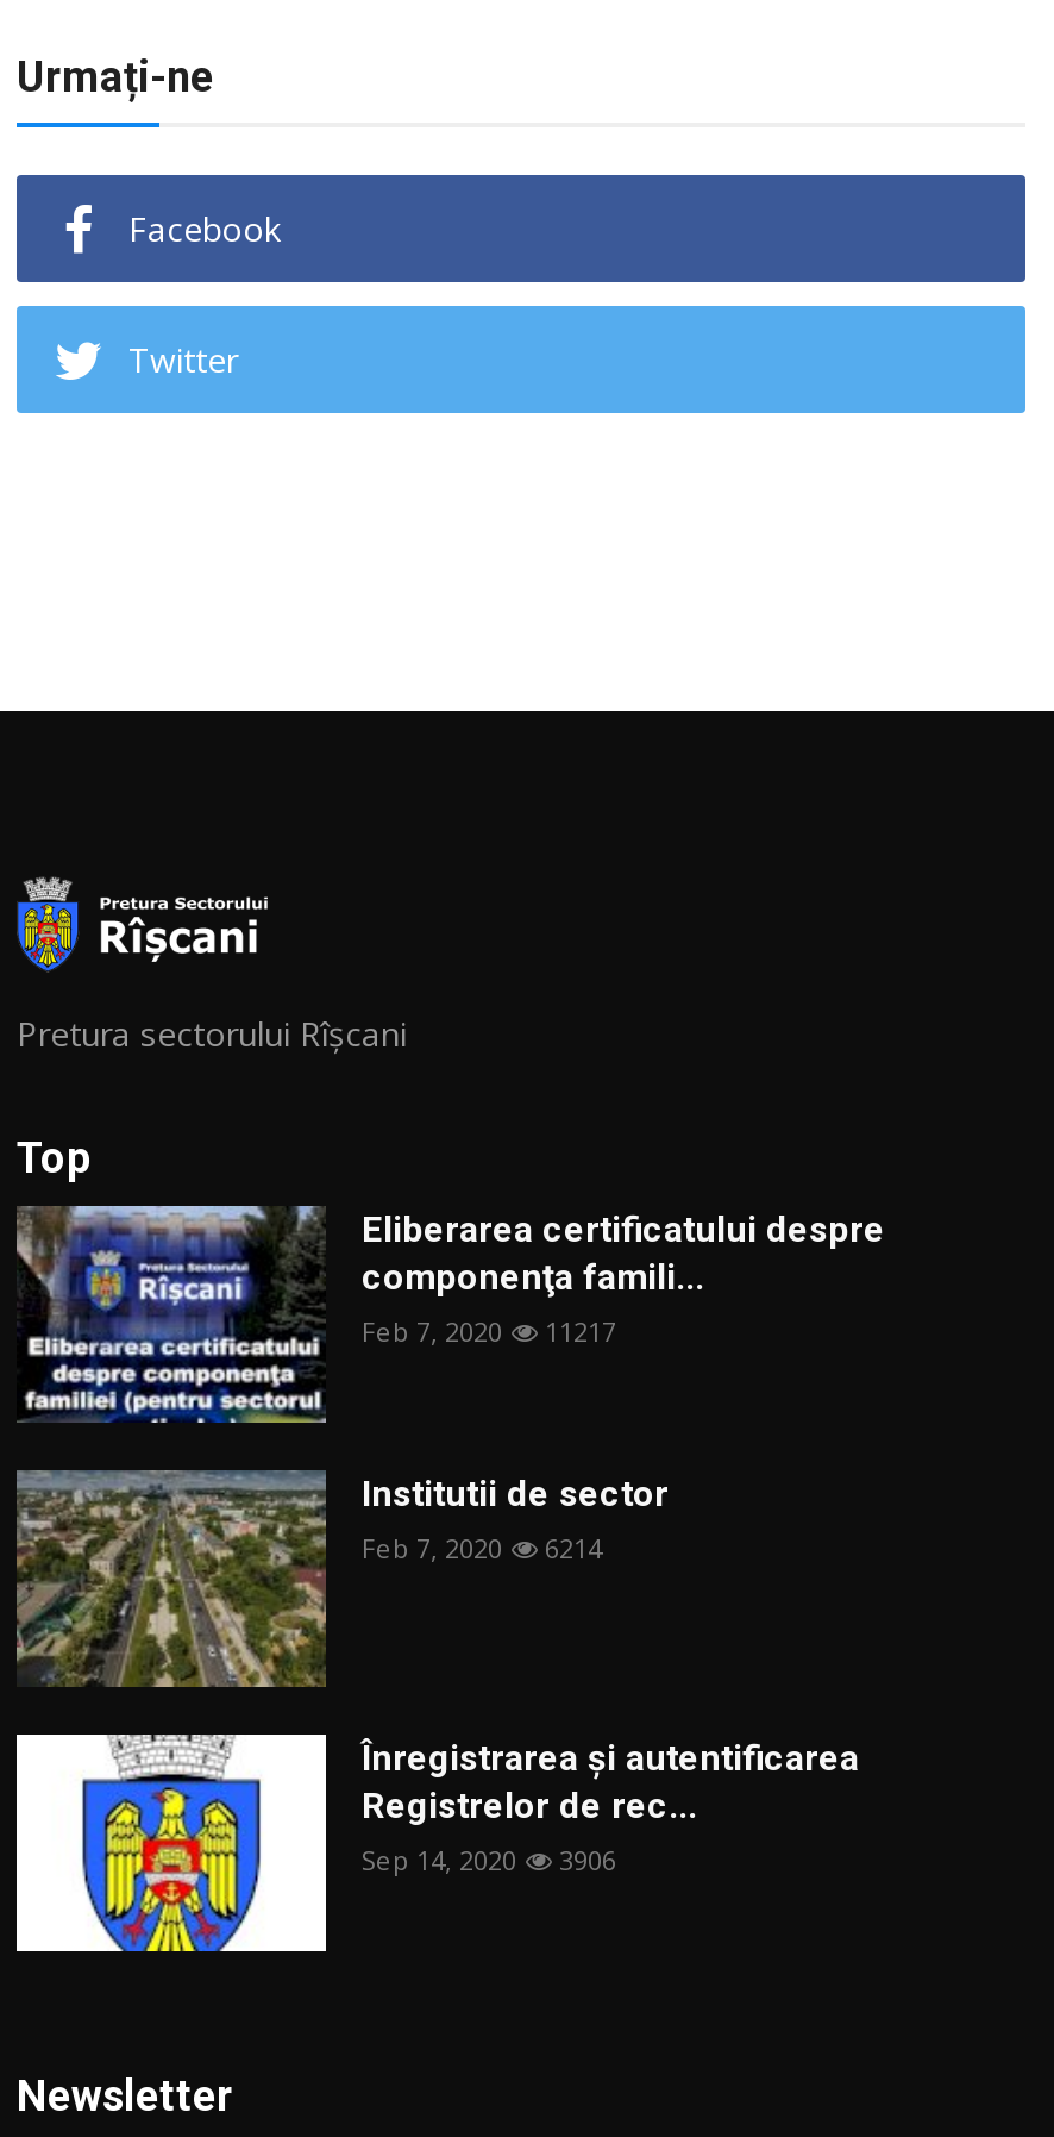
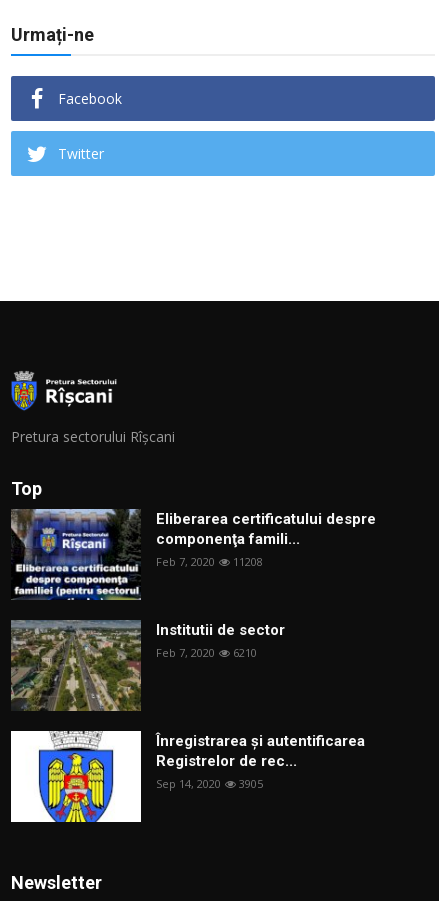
- Feb 7, 2020 11217
+ Feb 7, 2020 11208

- Feb 7, 2020 6214
+ Feb 7, 2020 6210

- Sep 14, 2020 3906
+ Sep 14, 2020 3905
